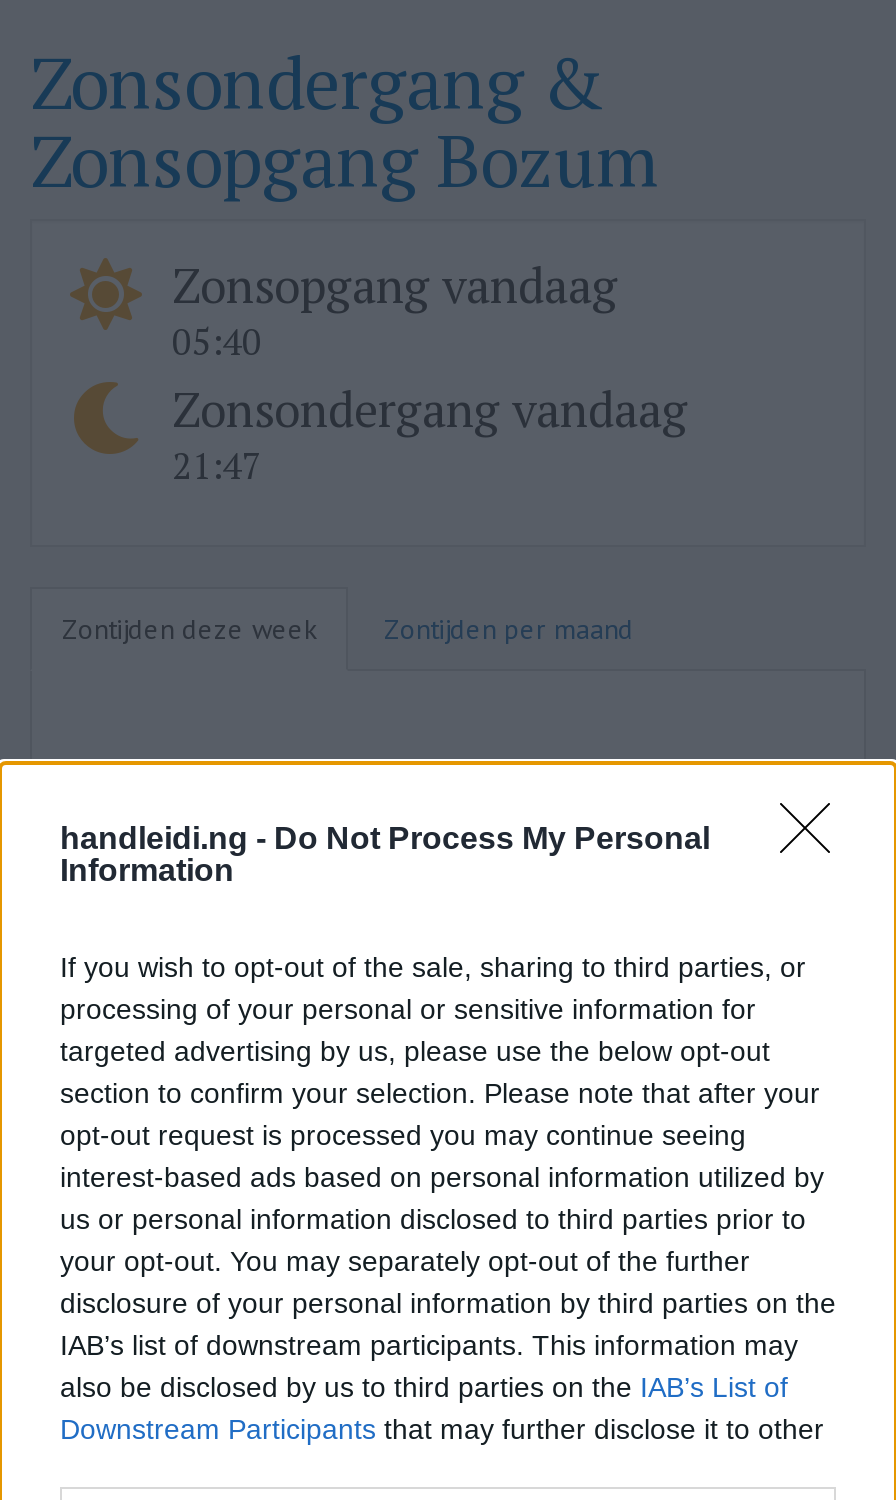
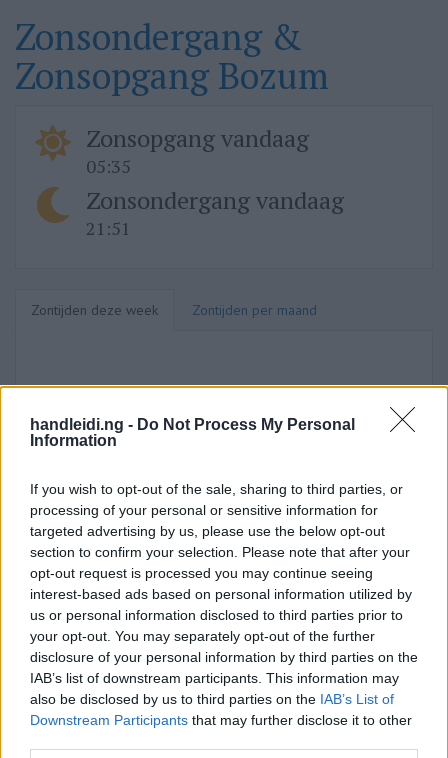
- 05:40
+ 05:35

- 21:47
+ 21:51
